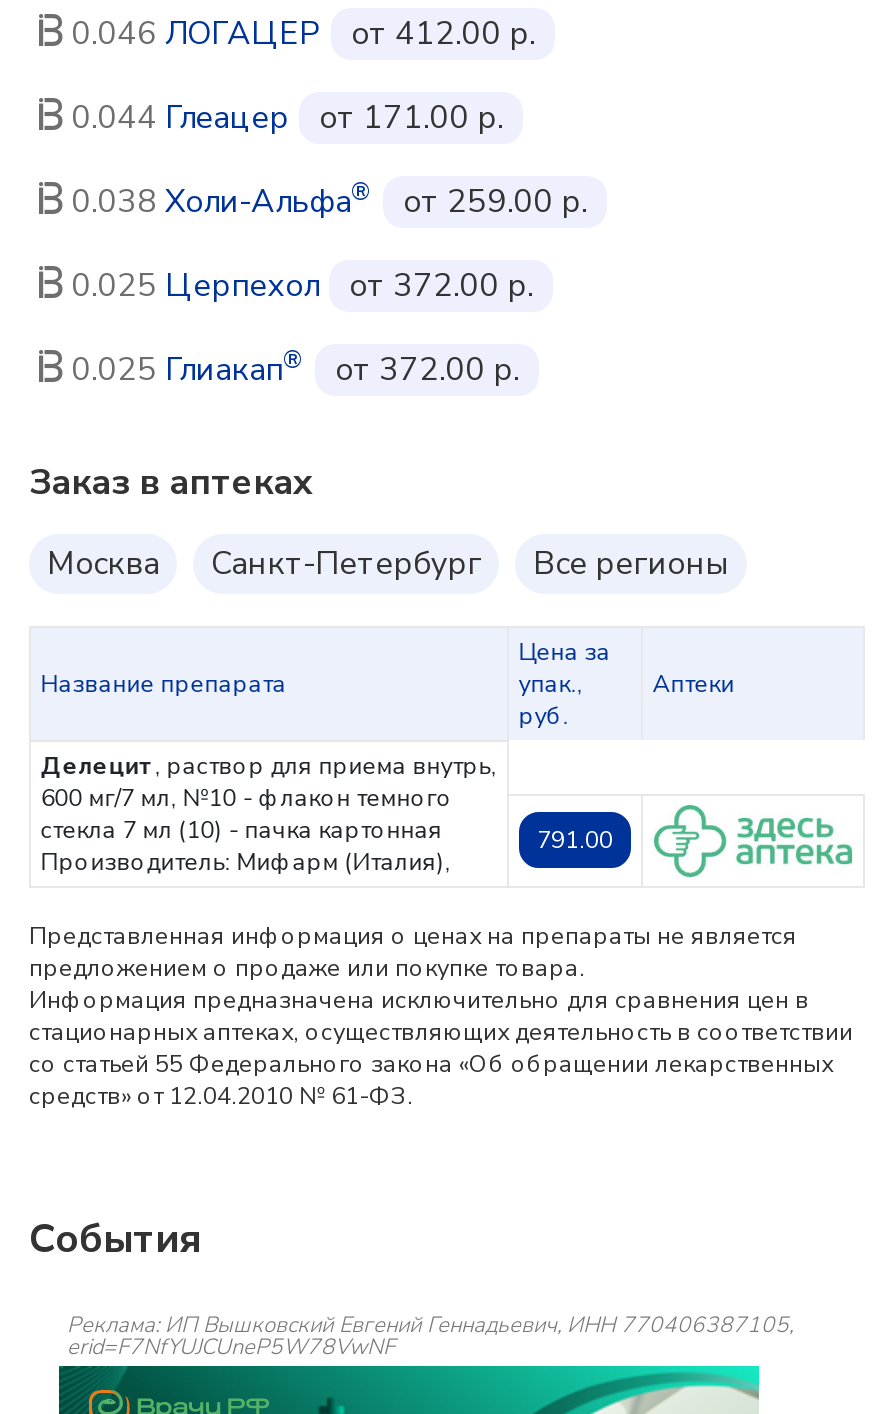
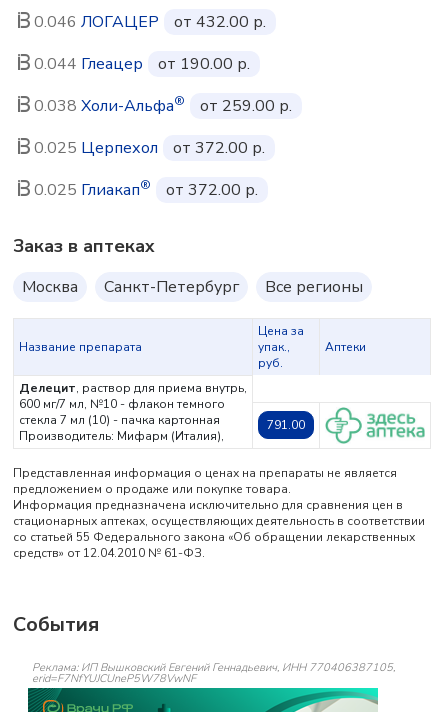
- 0.046 ЛОГАЦЕР от 412.00 р.
+ 0.046 ЛОГАЦЕР от 432.00 р.

- 0.044 Глеацер от 171.00 р.
+ 0.044 Глеацер от 190.00 р.
